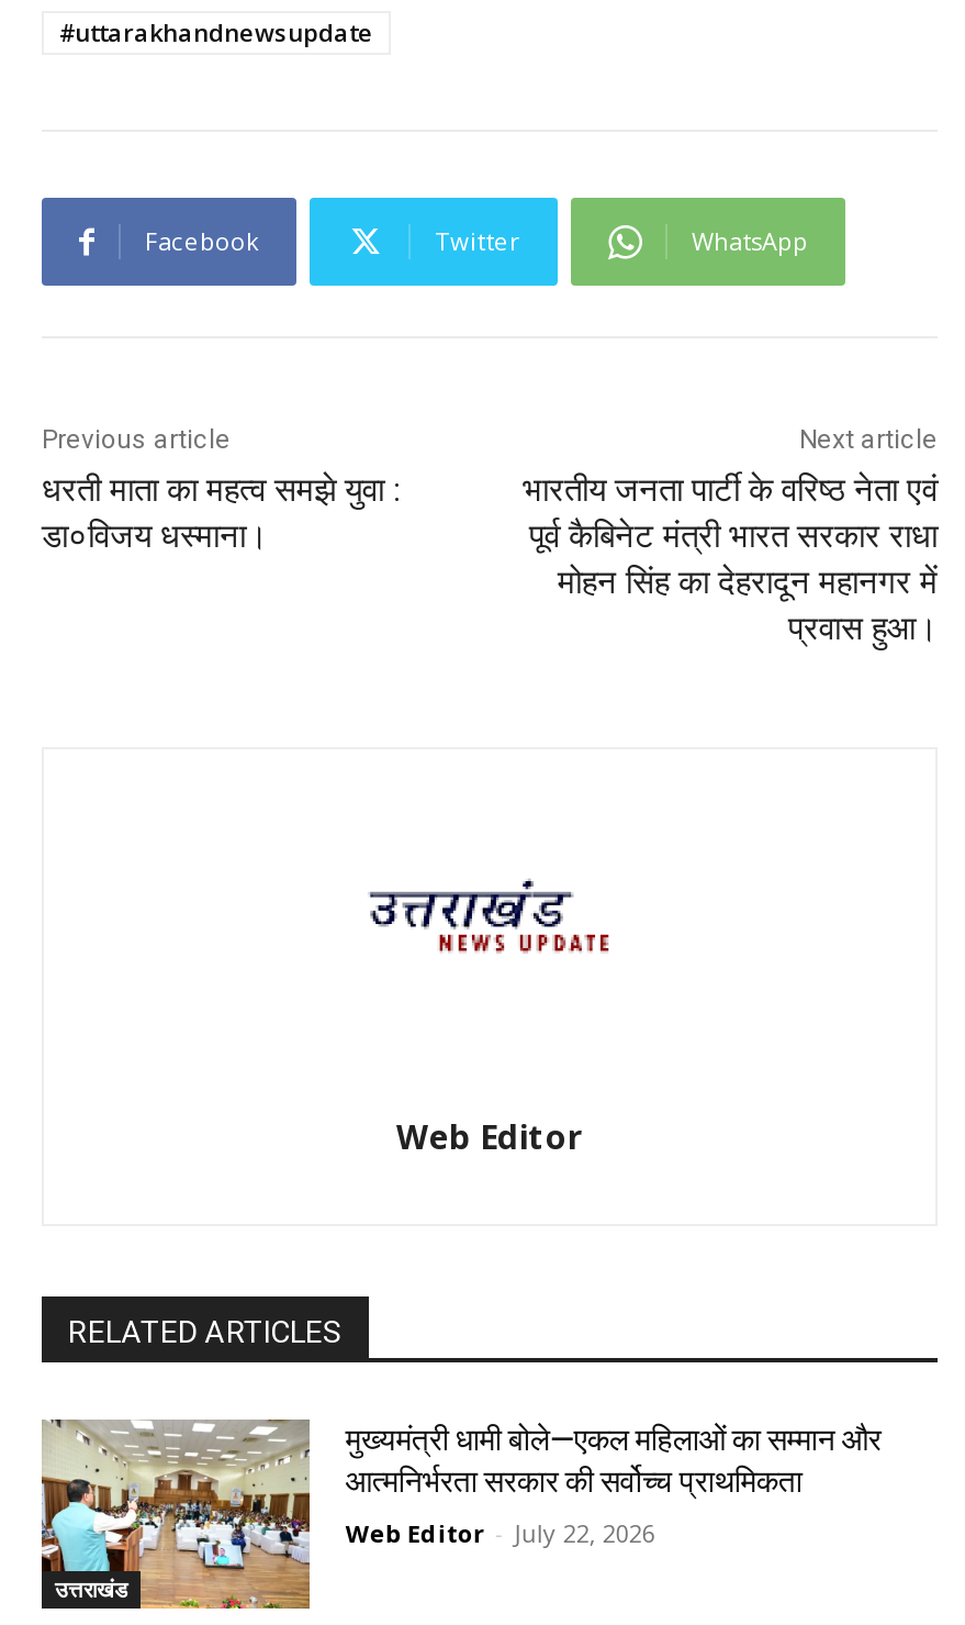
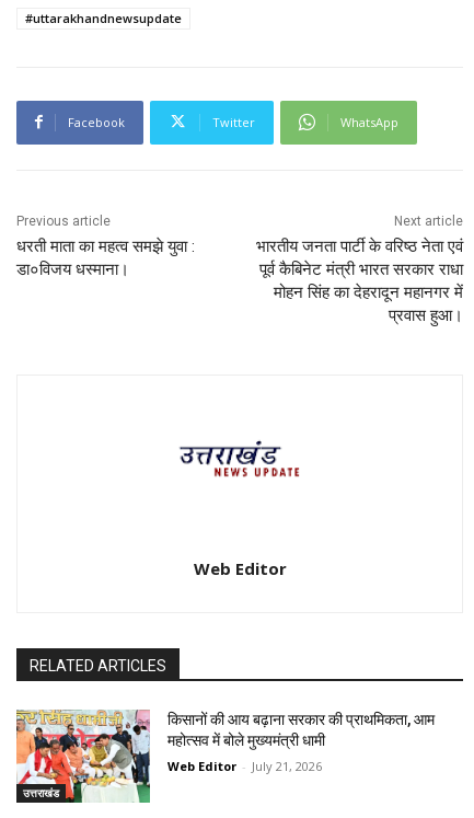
- [image]
- मुख्यमंत्री धामी बोले—एकल महिलाओं का सम्मान और
- आत्मनिर्भरता सरकार की सर्वोच्च प्राथमिकता
+ [image]
+ किसानों की आय बढ़ाना सरकार की प्राथमिकता, आम
+ महोत्सव में बोले मुख्यमंत्री धामी

- Web Editor - July 22, 2026
+ Web Editor - July 21, 2026
